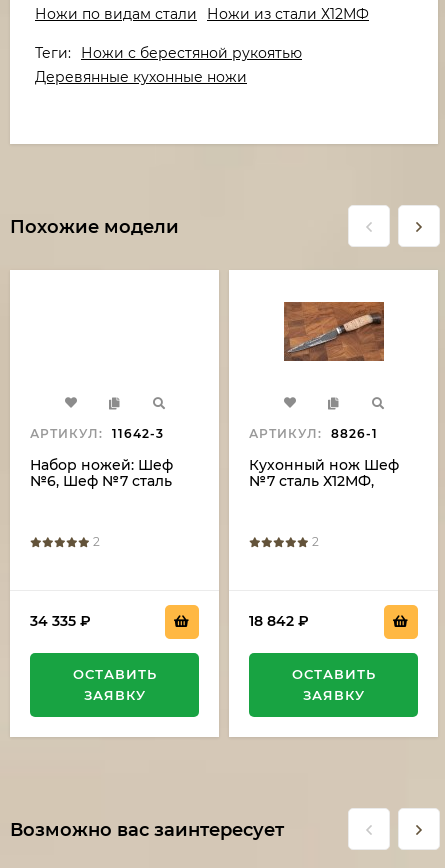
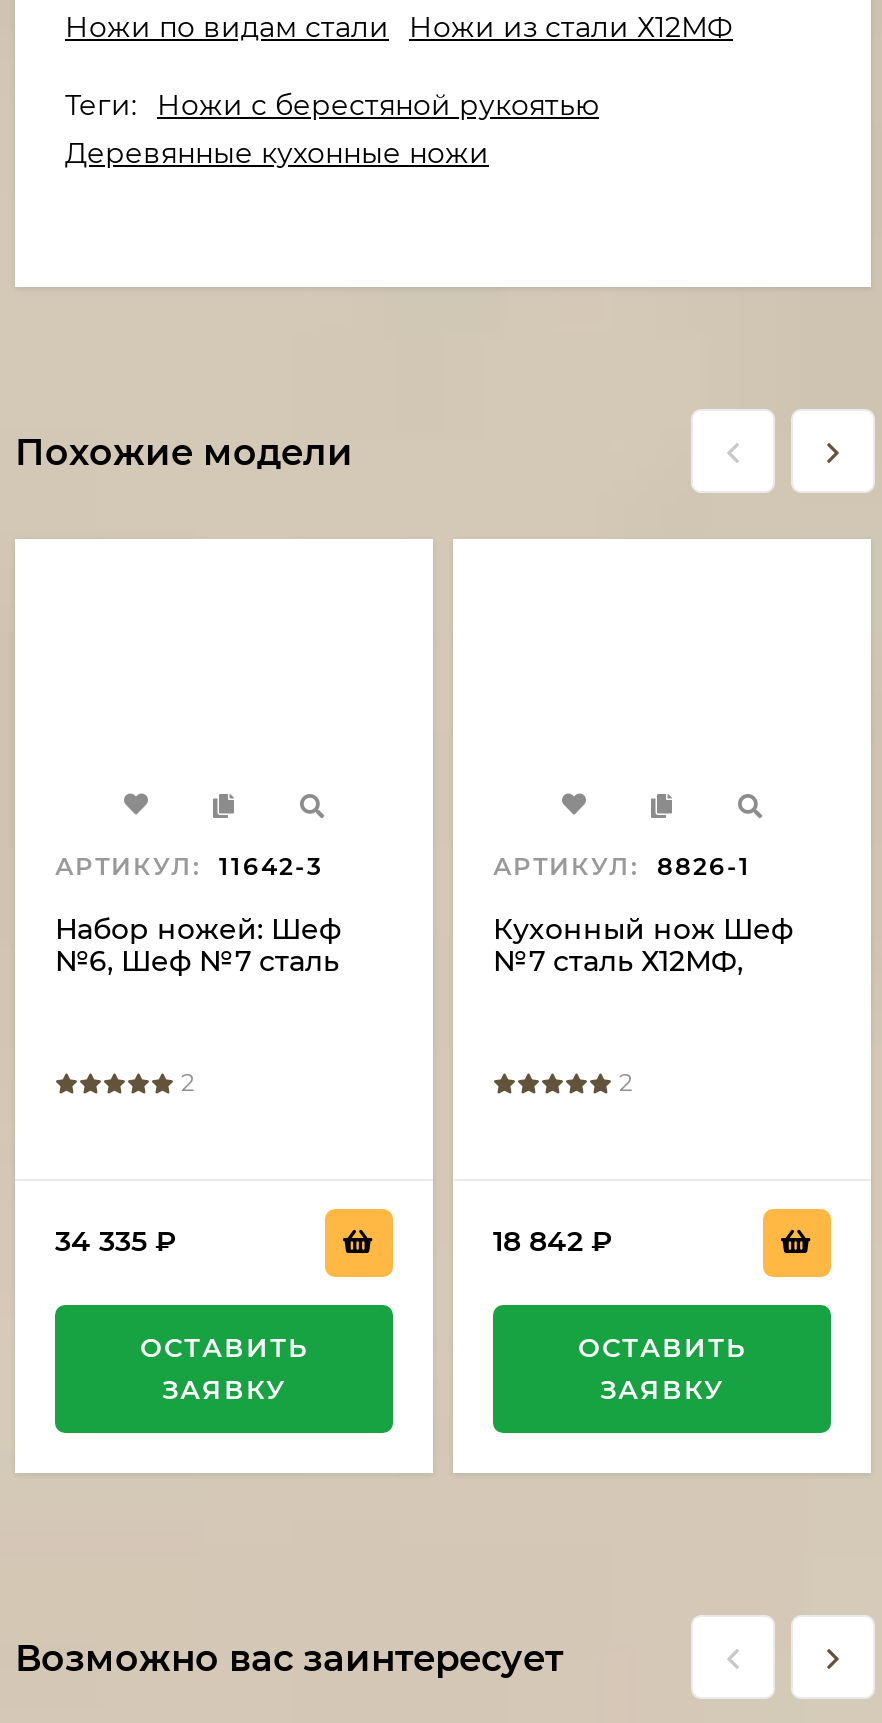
- [image]
